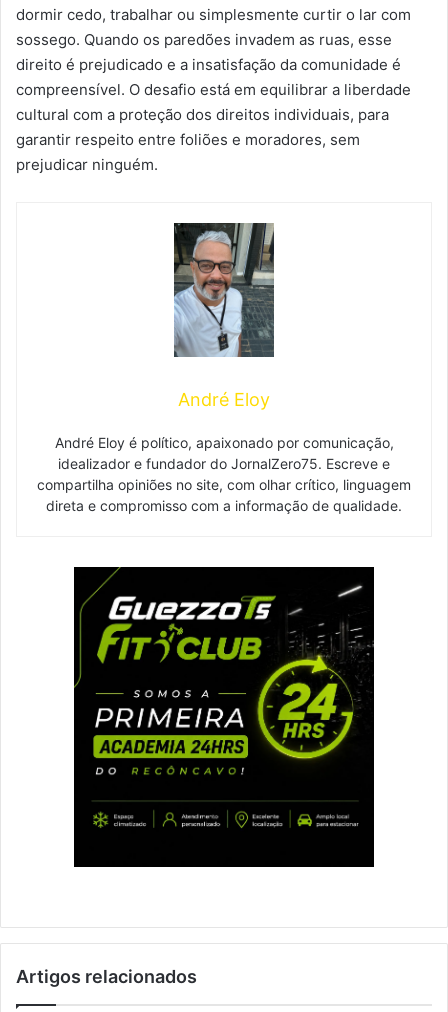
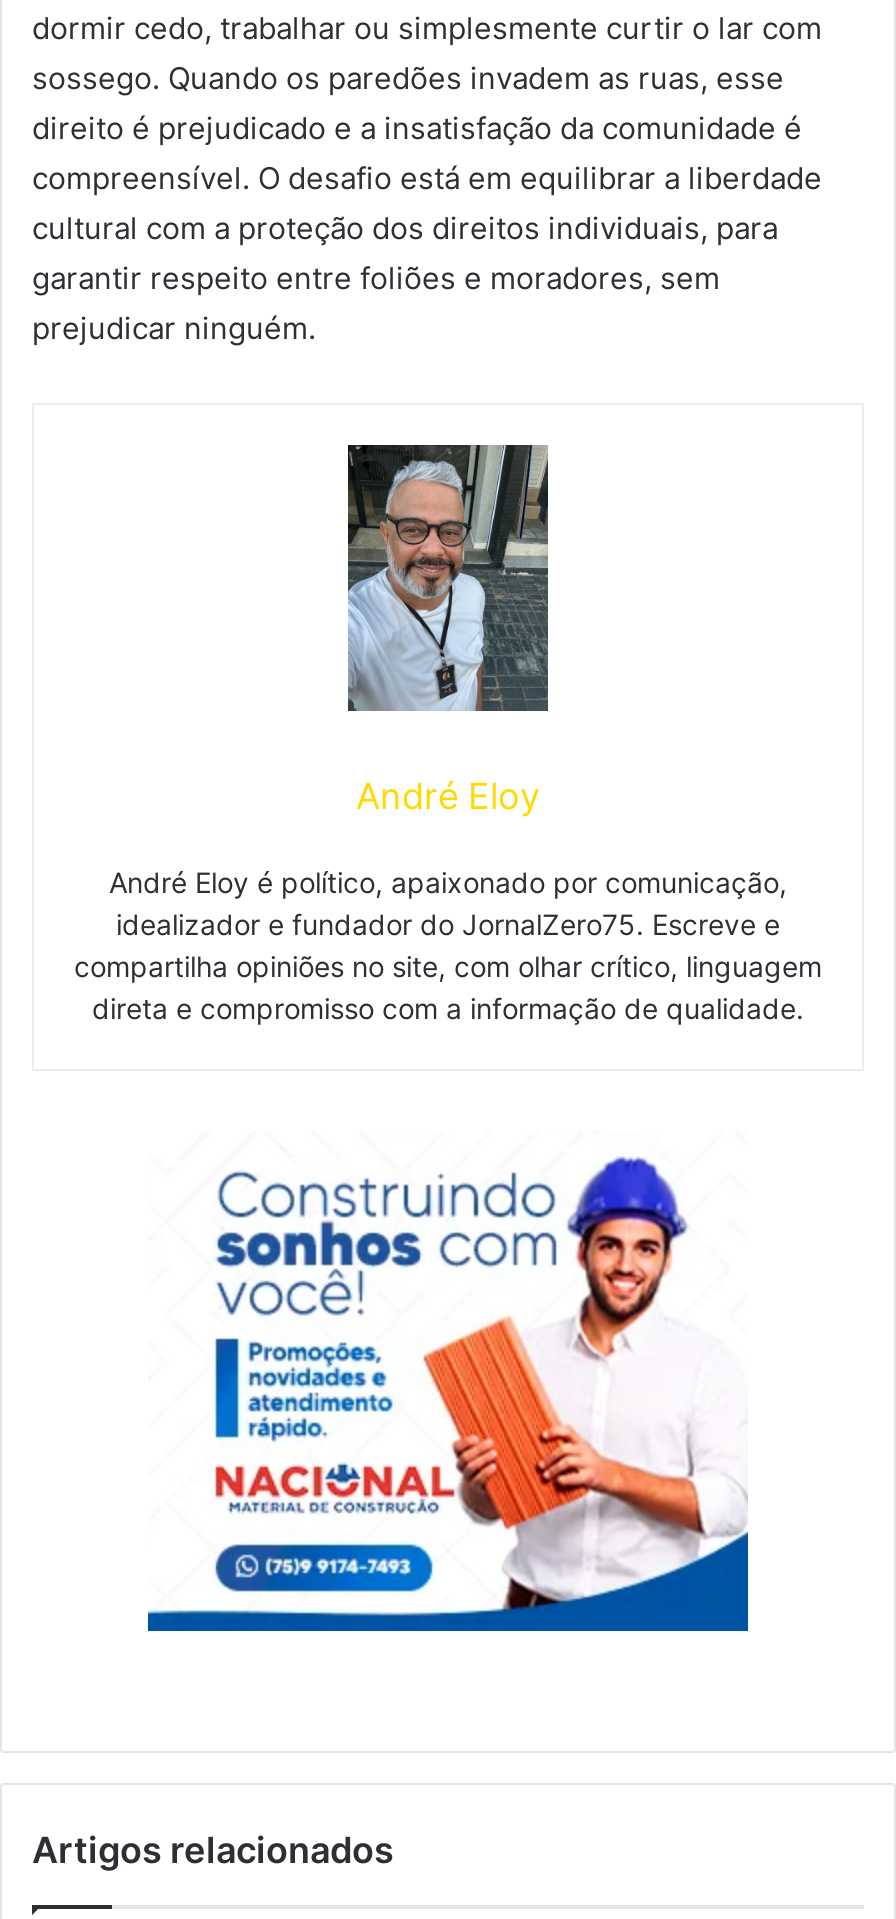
- [image]
+ [image]
